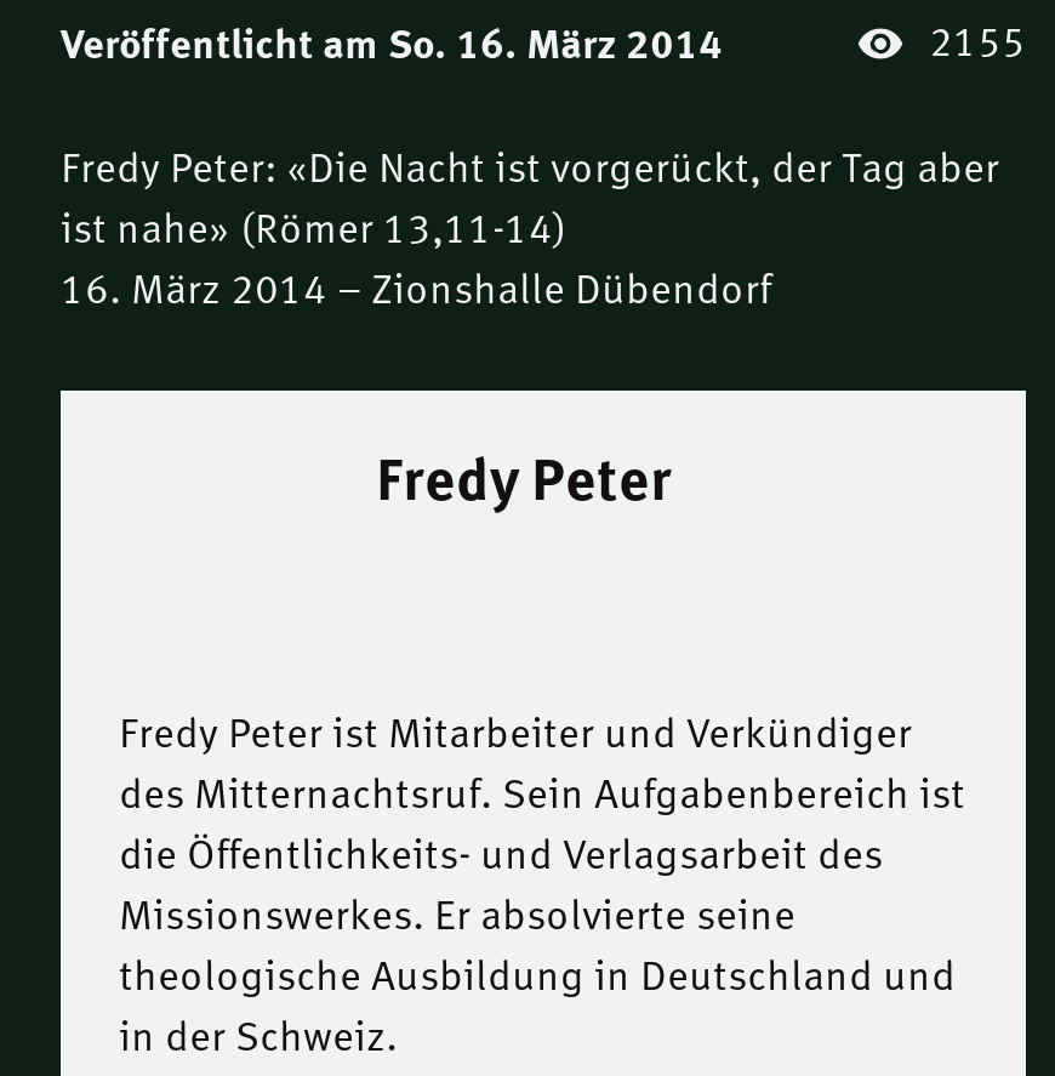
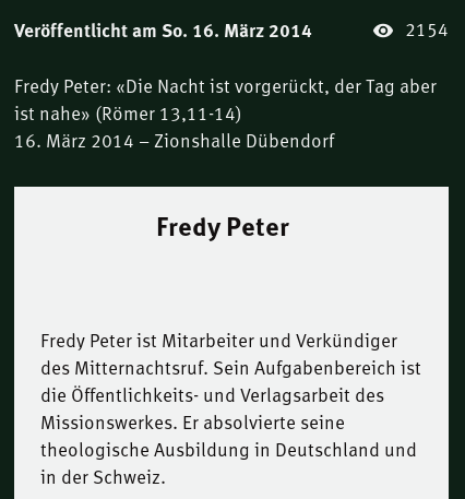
- 2155
+ 2154
